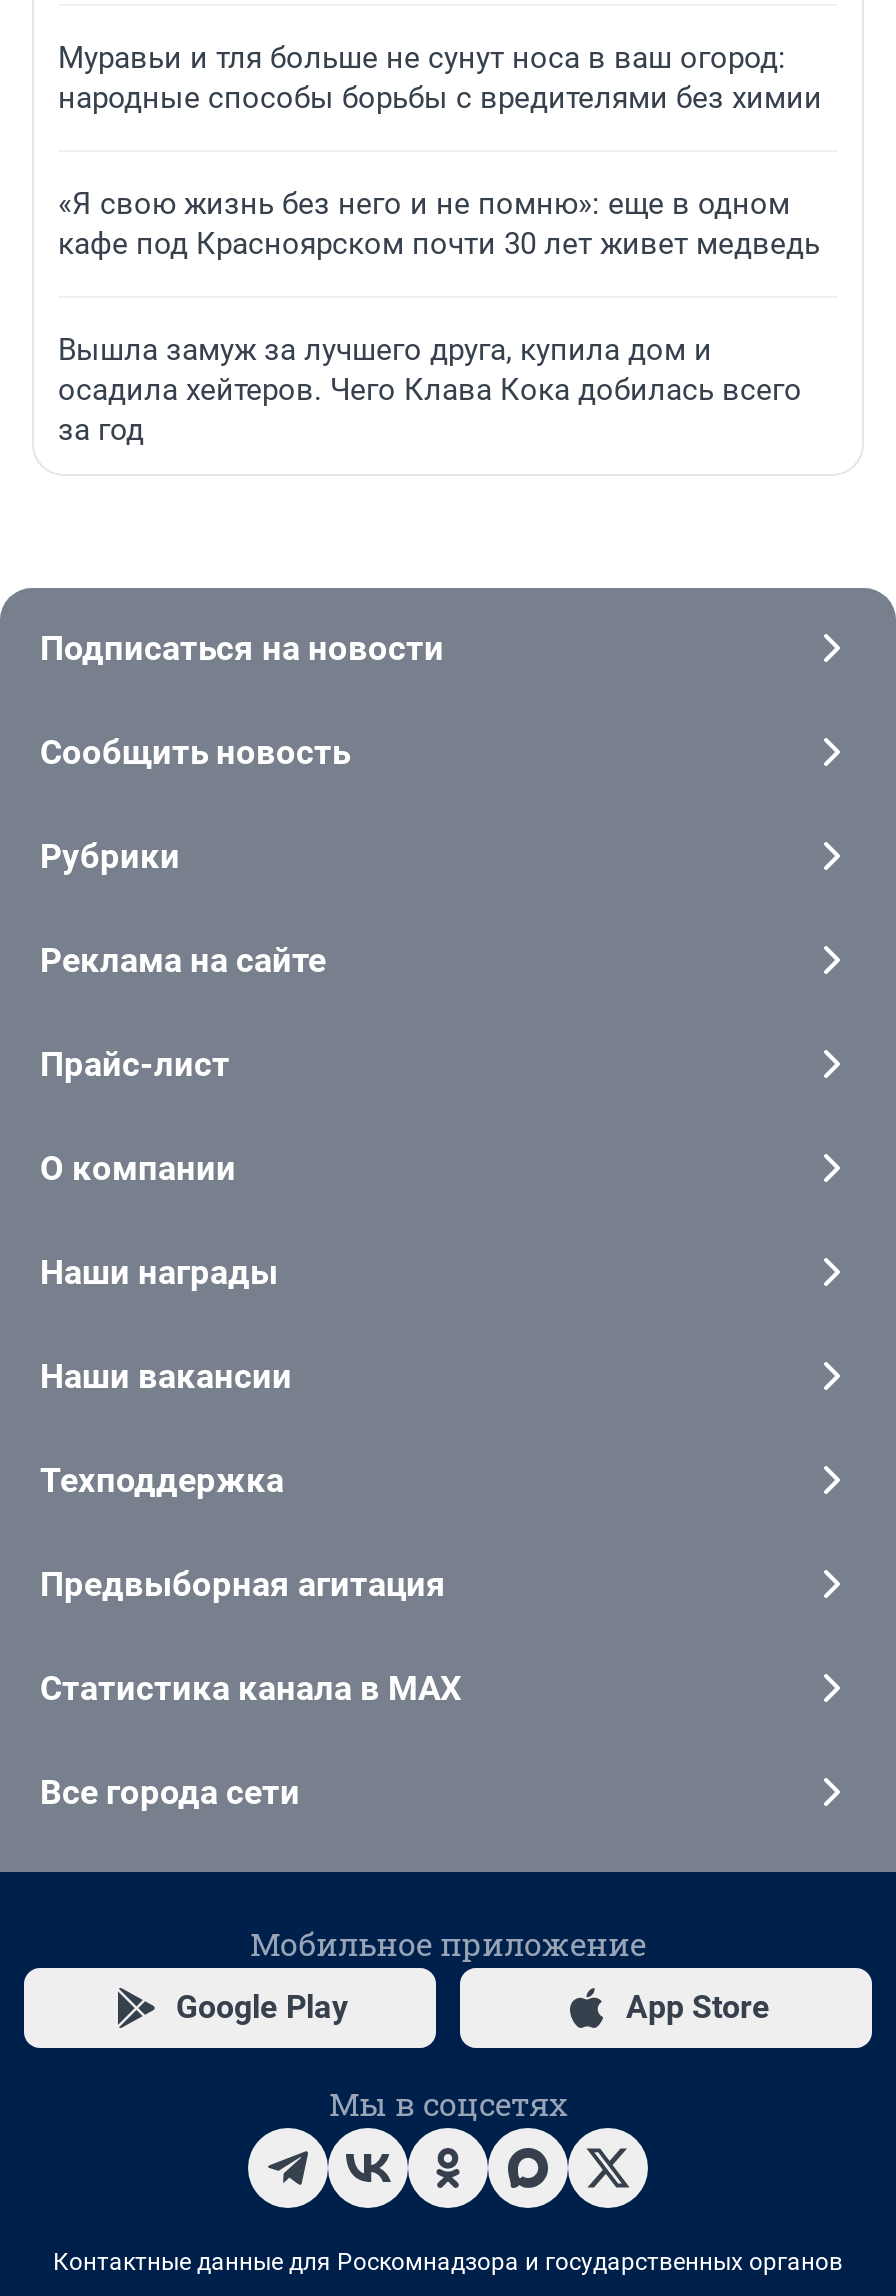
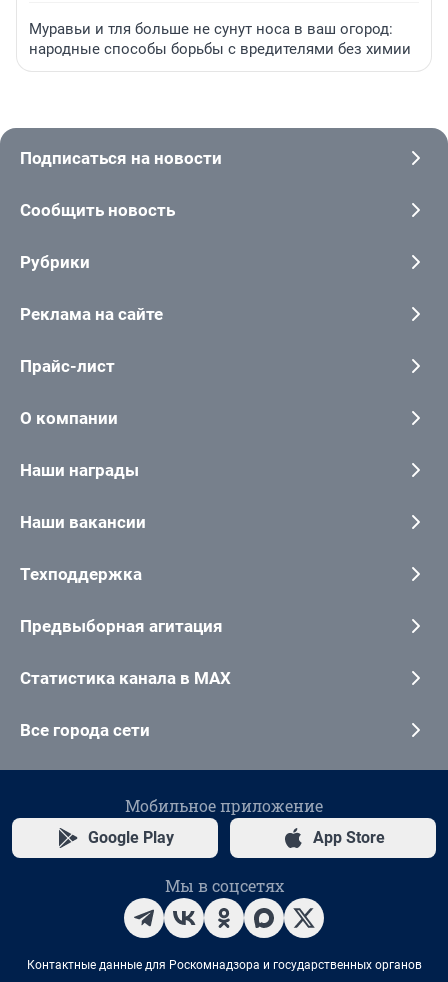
- «Я свою жизнь без него и не помню»: еще в одном
- кафе под Красноярском почти 30 лет живет медведь
- Вышла замуж за лучшего друга, купила дом и
- осадила хейтеров. Чего Клава Кока добилась всего
- за год
